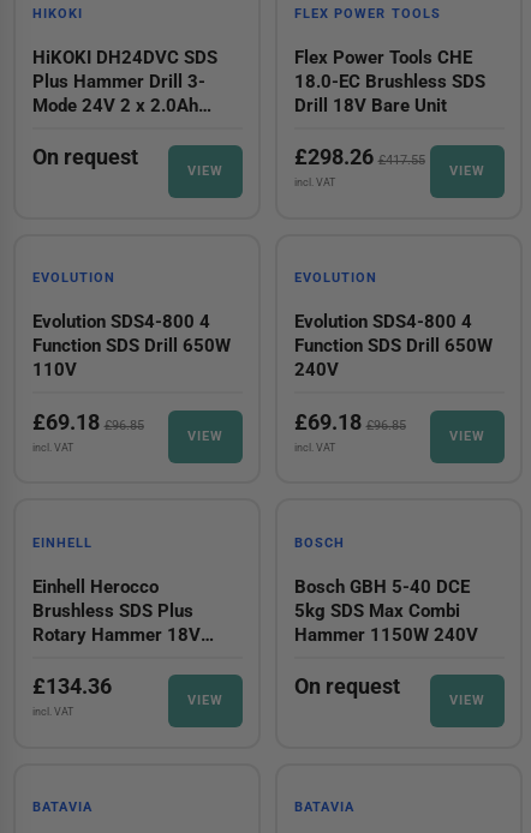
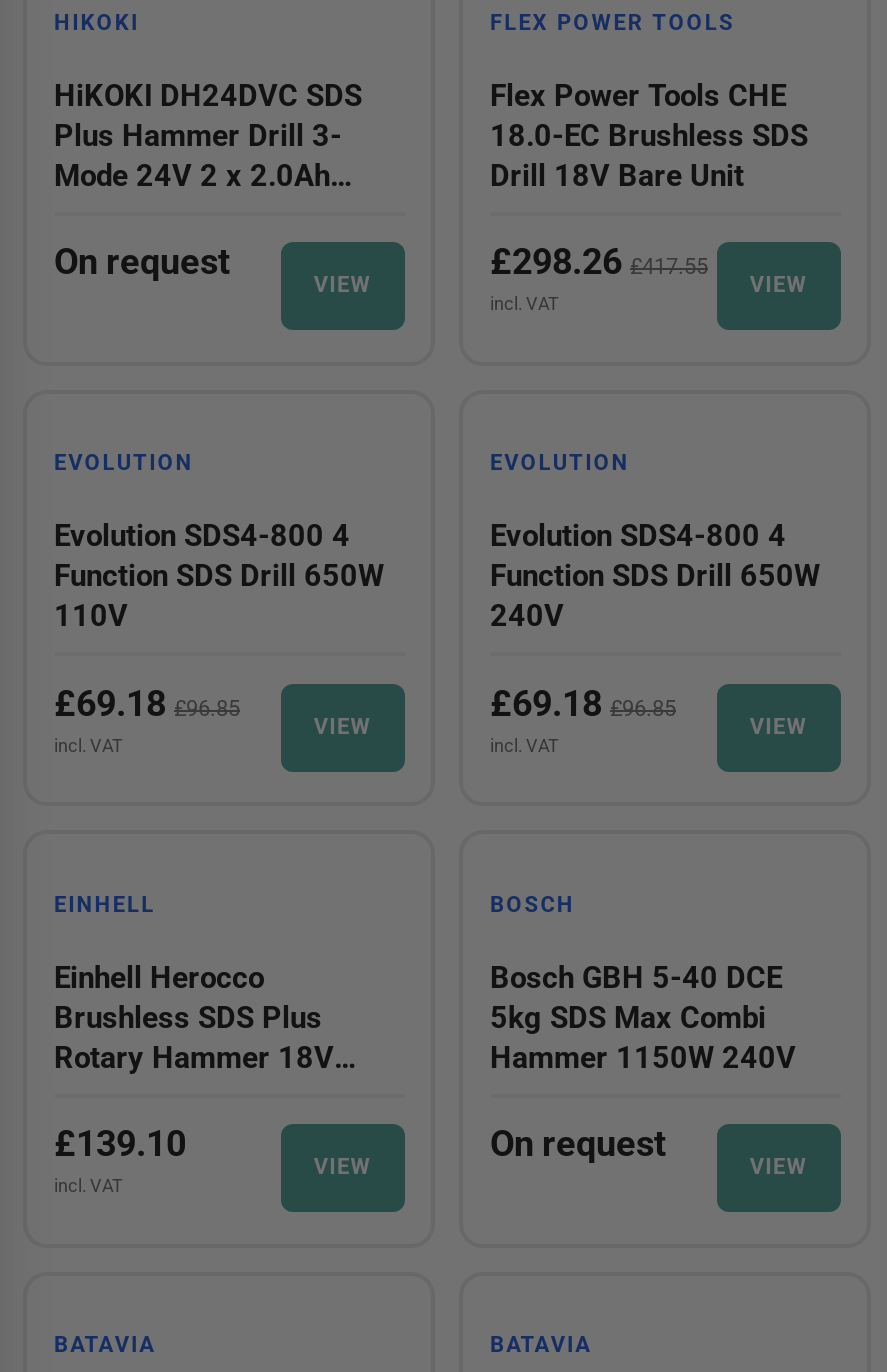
- £134.36
+ £139.10
